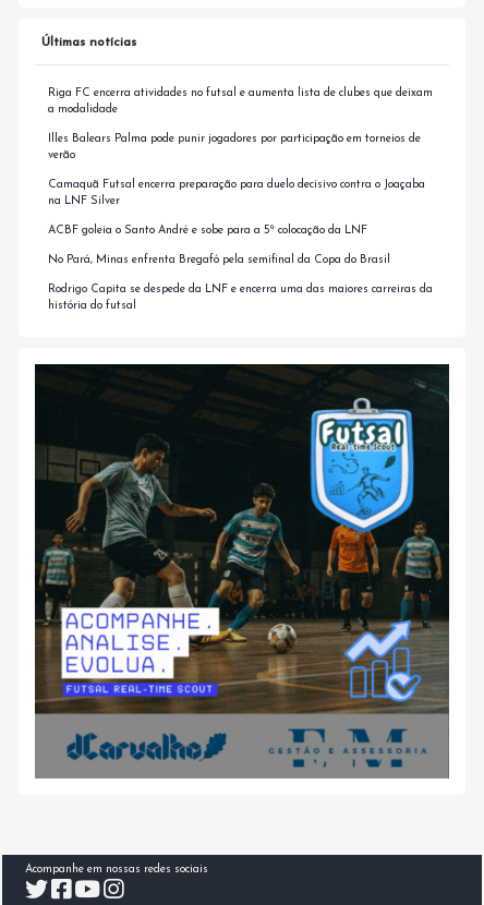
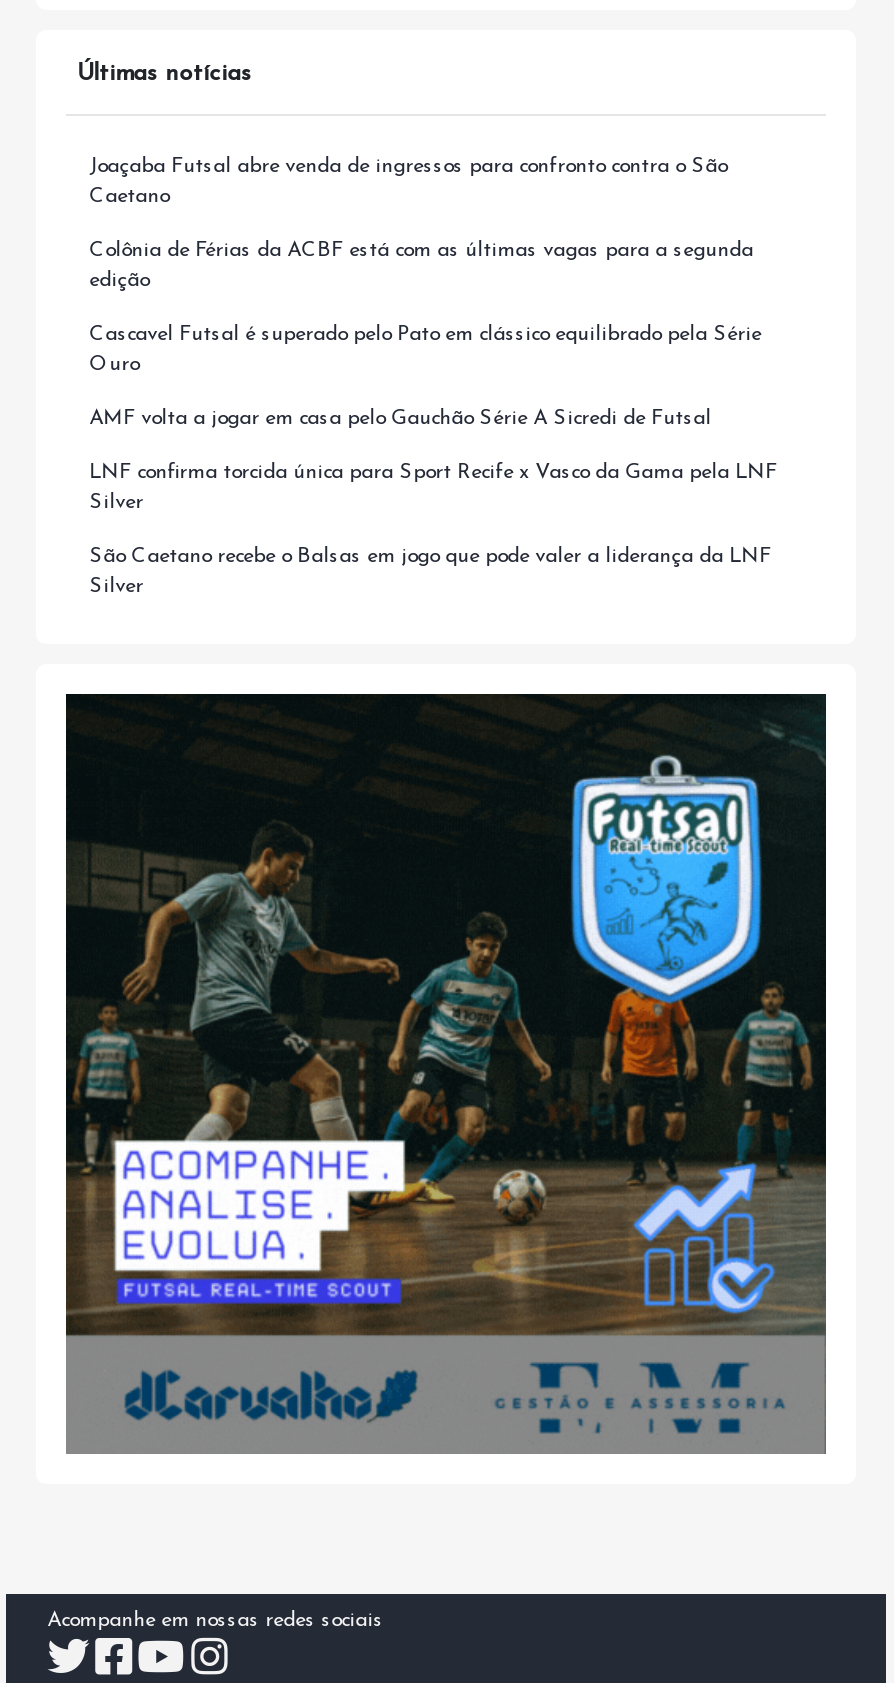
- Riga FC encerra atividades no futsal e aumenta lista de clubes que deixam
- a modalidade
+ Joaçaba Futsal abre venda de ingressos para confronto contra o São
+ Caetano

- Illes Balears Palma pode punir jogadores por participação em torneios de
- verão
+ Colônia de Férias da ACBF está com as últimas vagas para a segunda
+ edição

- Camaquã Futsal encerra preparação para duelo decisivo contra o Joaçaba
- na LNF Silver
+ Cascavel Futsal é superado pelo Pato em clássico equilibrado pela Série
+ Ouro

- ACBF goleia o Santo André e sobe para a 5ª colocação da LNF
+ AMF volta a jogar em casa pelo Gauchão Série A Sicredi de Futsal

- No Pará, Minas enfrenta Bregafó pela semifinal da Copa do Brasil
+ LNF confirma torcida única para Sport Recife x Vasco da Gama pela LNF
+ Silver

- Rodrigo Capita se despede da LNF e encerra uma das maiores carreiras da
- história do futsal
+ São Caetano recebe o Balsas em jogo que pode valer a liderança da LNF
+ Silver
